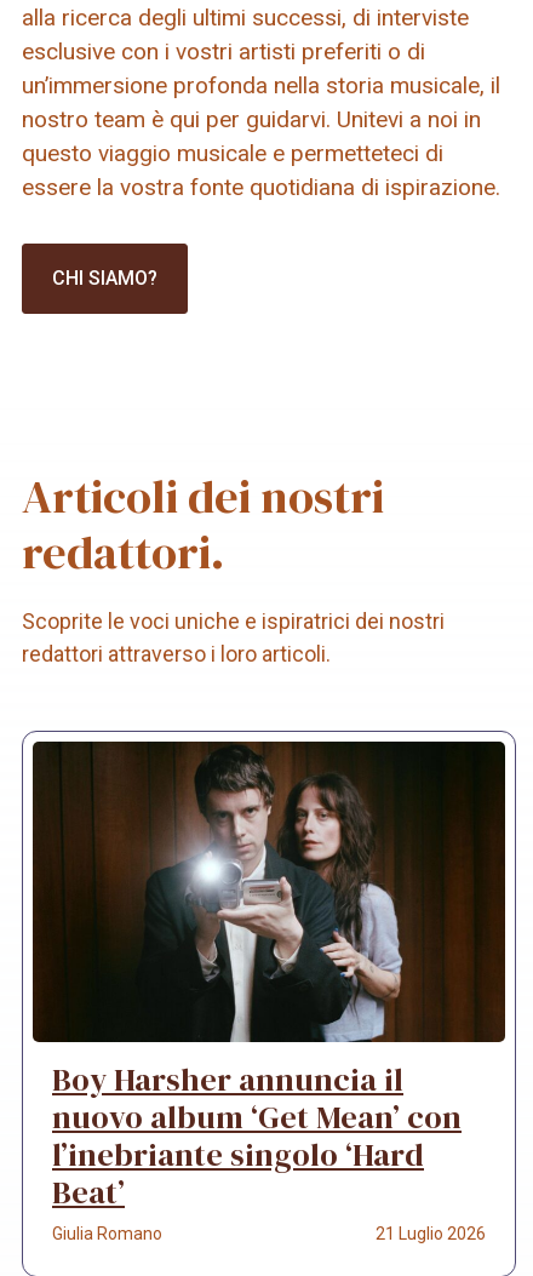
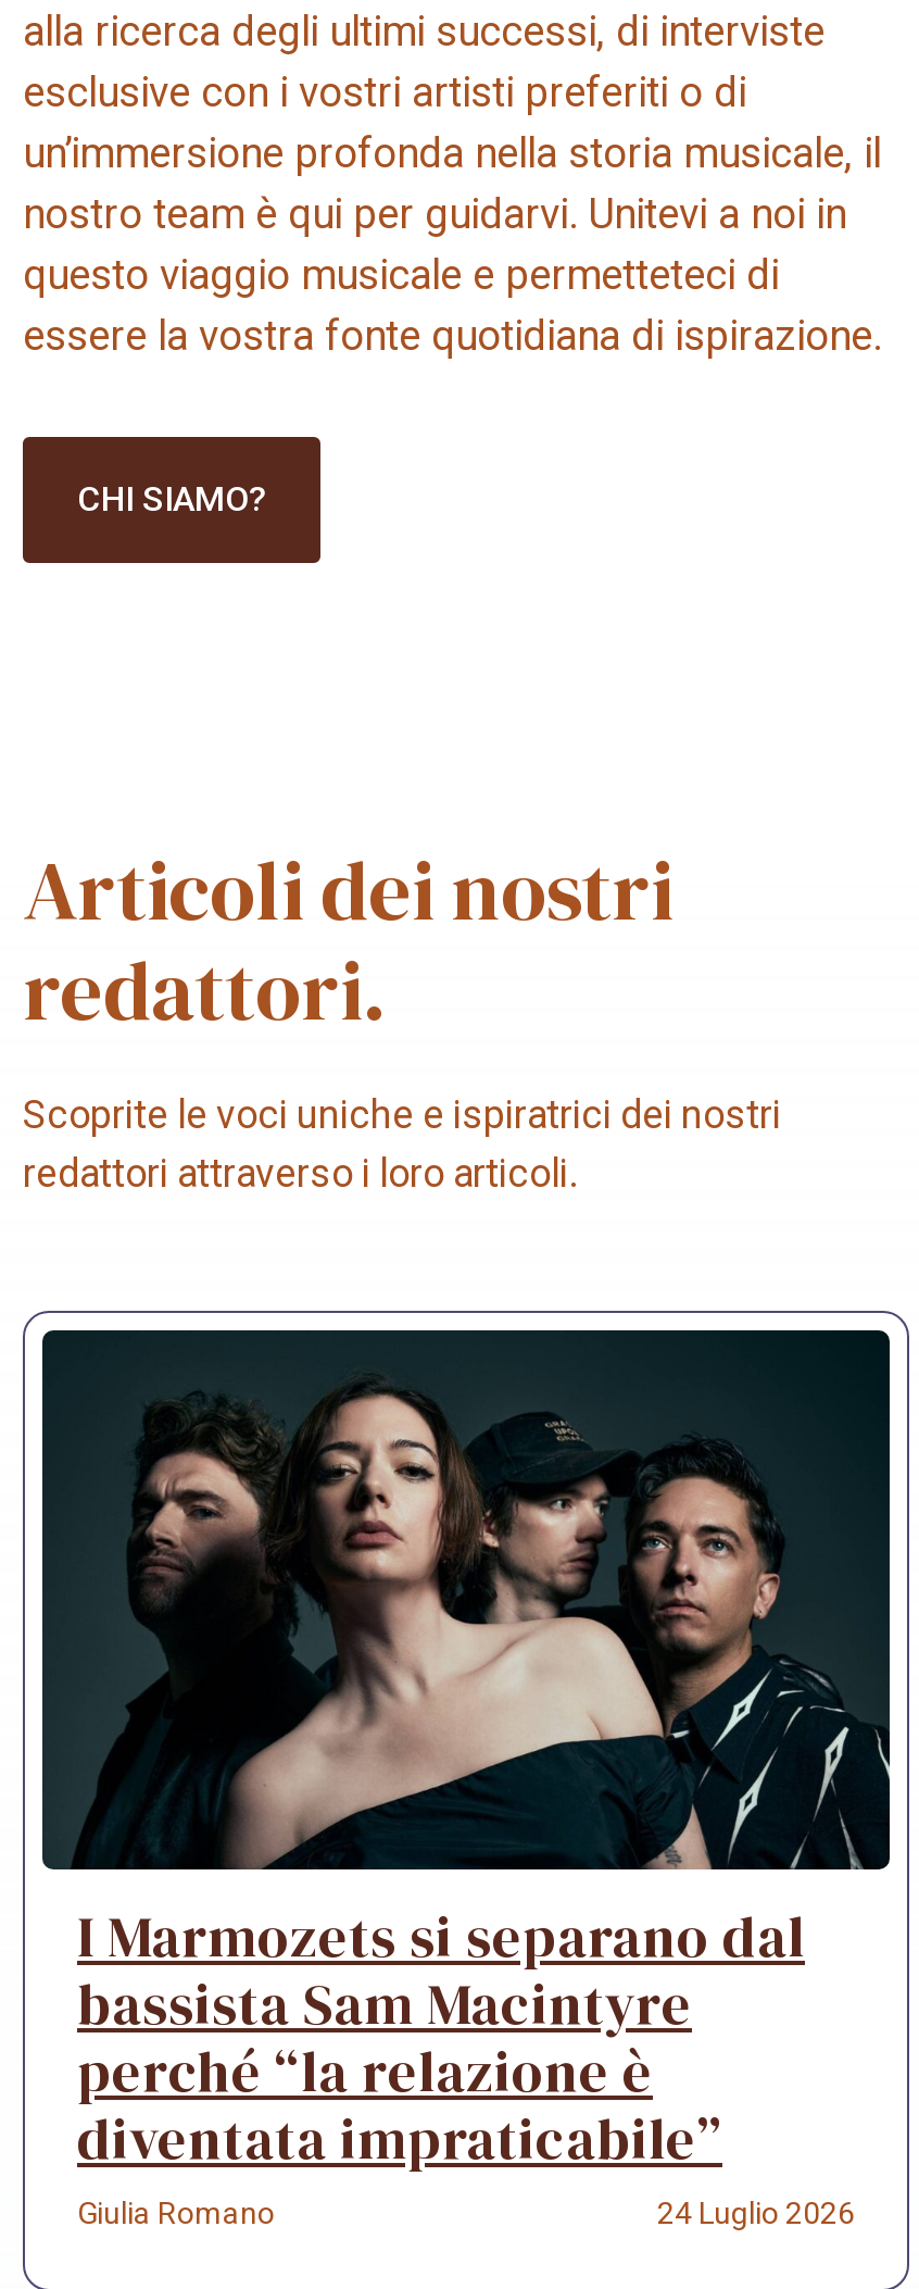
- [image]
- Boy Harsher annuncia il
- nuovo album ‘Get Mean’ con
- l’inebriante singolo ‘Hard
- Beat’
+ [image]
+ I Marmozets si separano dal
+ bassista Sam Macintyre
+ perché “la relazione è
+ diventata impraticabile”

- 21 Luglio 2026
+ 24 Luglio 2026
